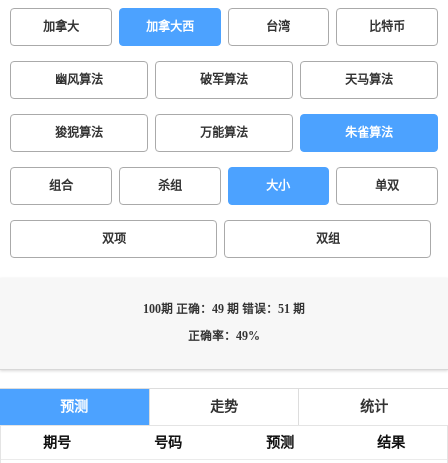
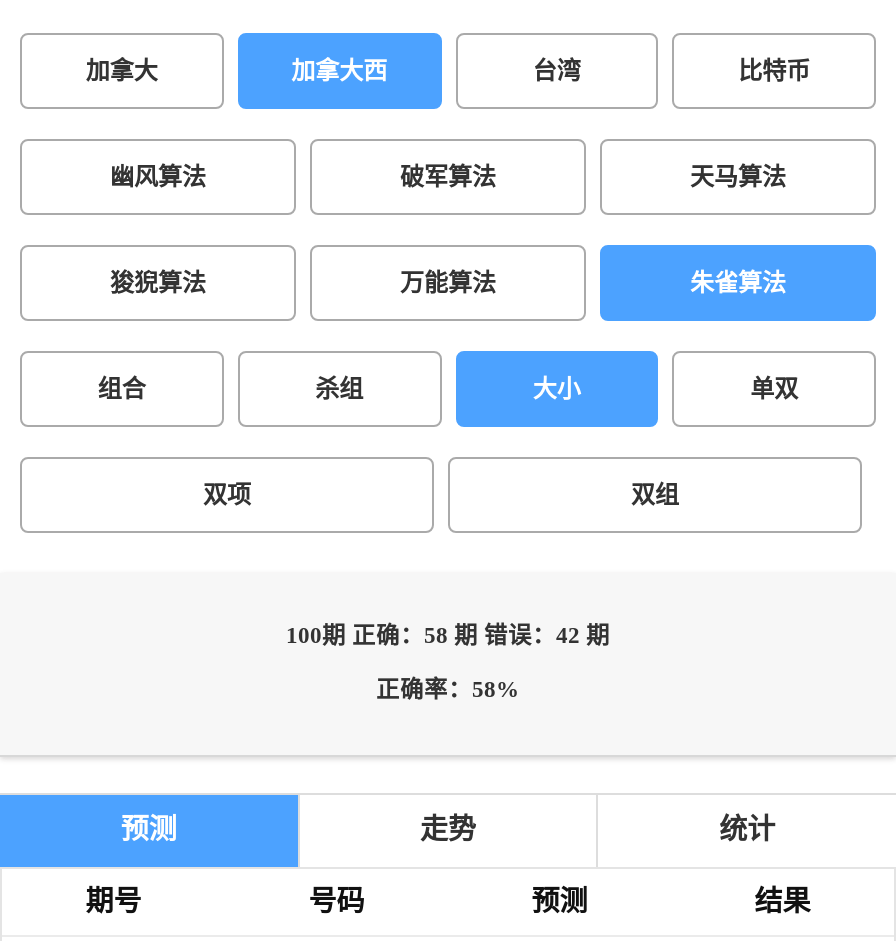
- 100期 正确：49 期 错误：51 期
+ 100期 正确：58 期 错误：42 期

- 正确率：49%
+ 正确率：58%
